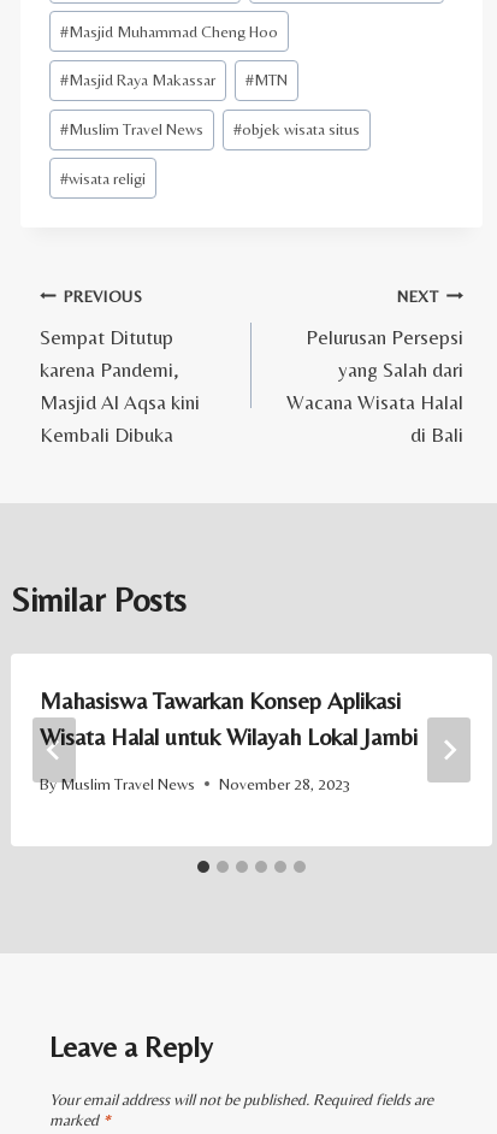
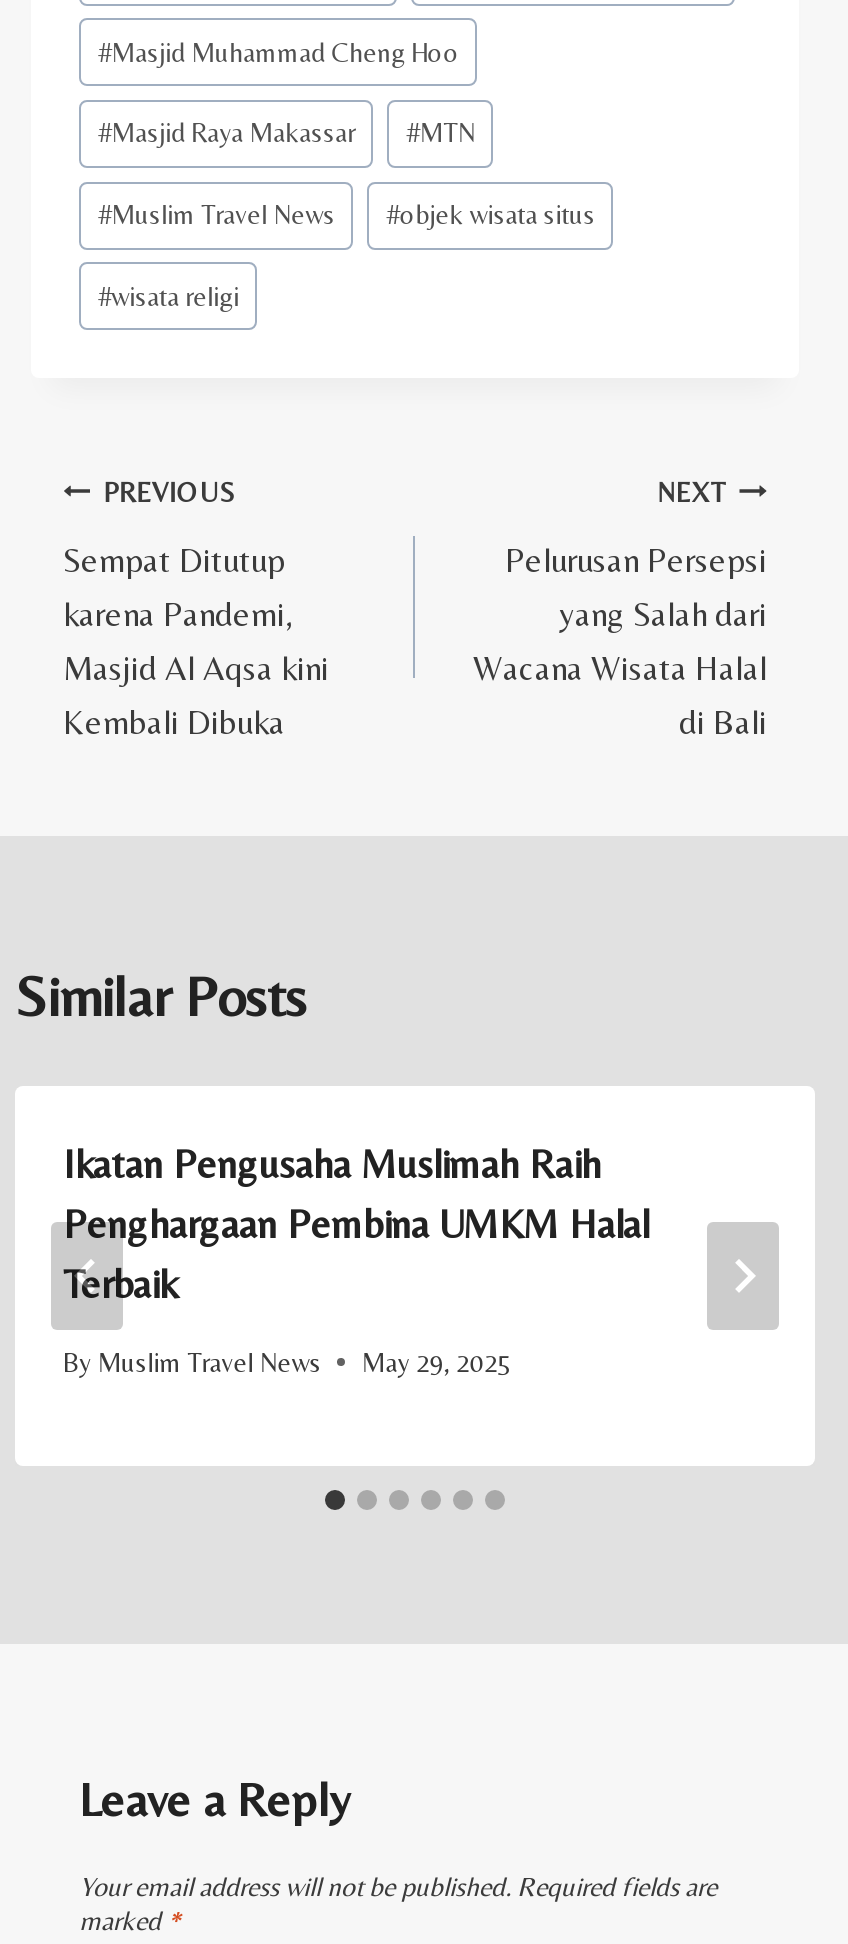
- Mahasiswa Tawarkan Konsep Aplikasi
- Wisata Halal untuk Wilayah Lokal Jambi
+ Ikatan Pengusaha Muslimah Raih
+ Penghargaan Pembina UMKM Halal
+ Terbaik

- By Muslim Travel News November 28, 2023
+ By Muslim Travel News May 29, 2025
